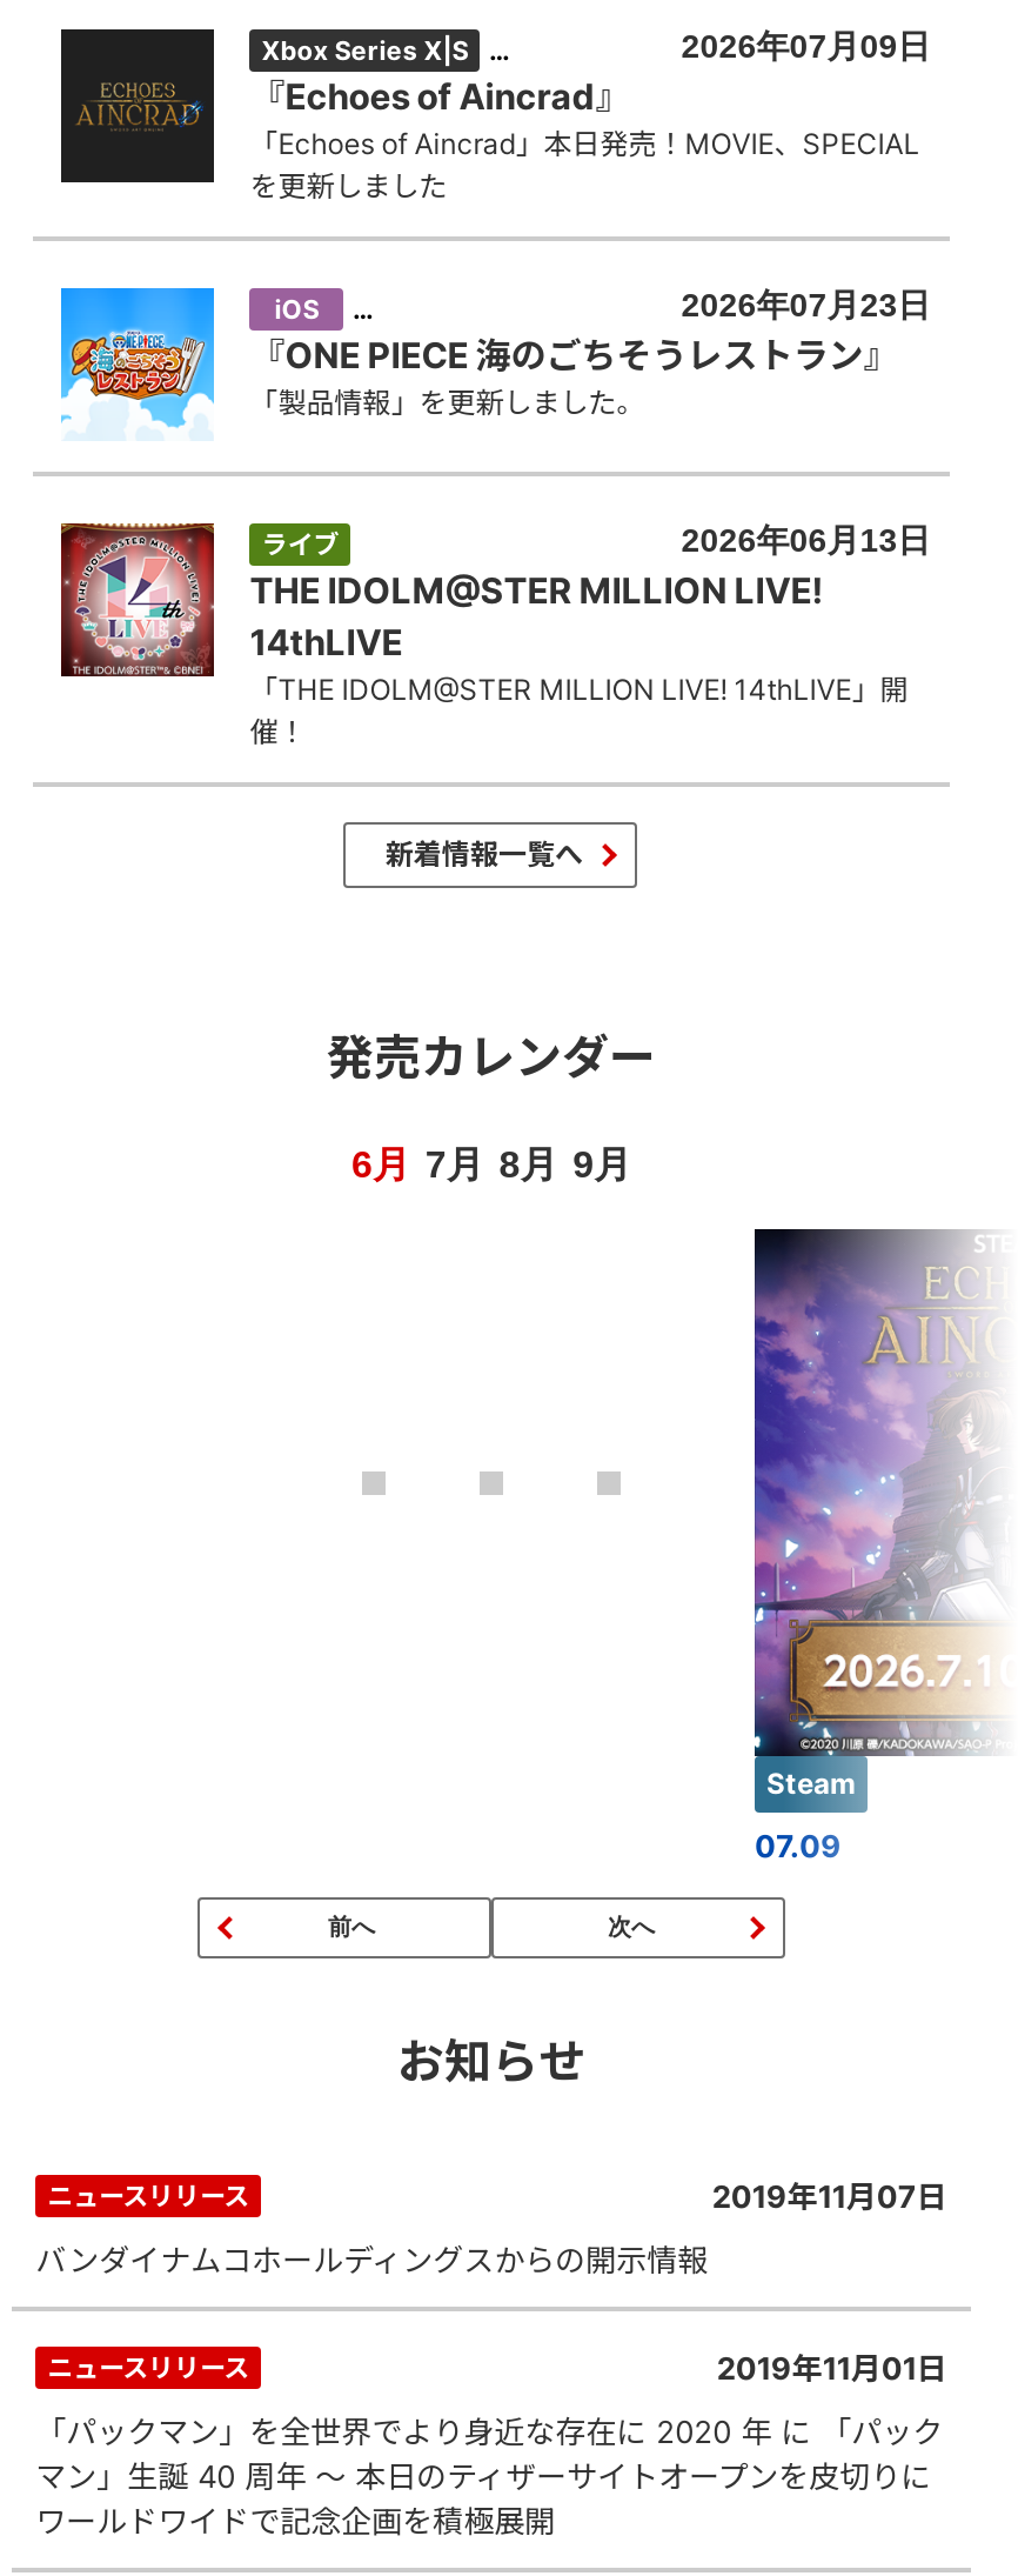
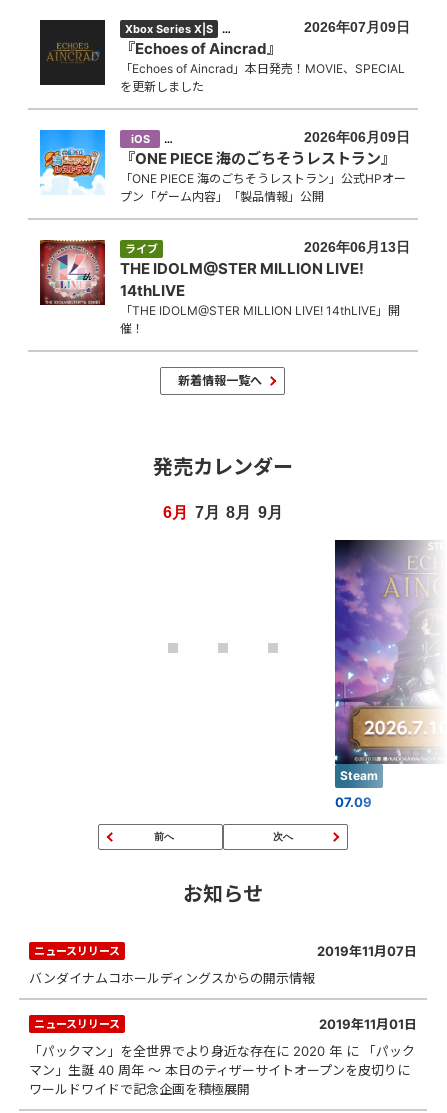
- 2026年07月23日
+ 2026年06月09日

- 「製品情報」を更新しました。
+ 「ONE PIECE 海のごちそうレストラン」公式HPオー
+ プン「ゲーム内容」「製品情報」公開
